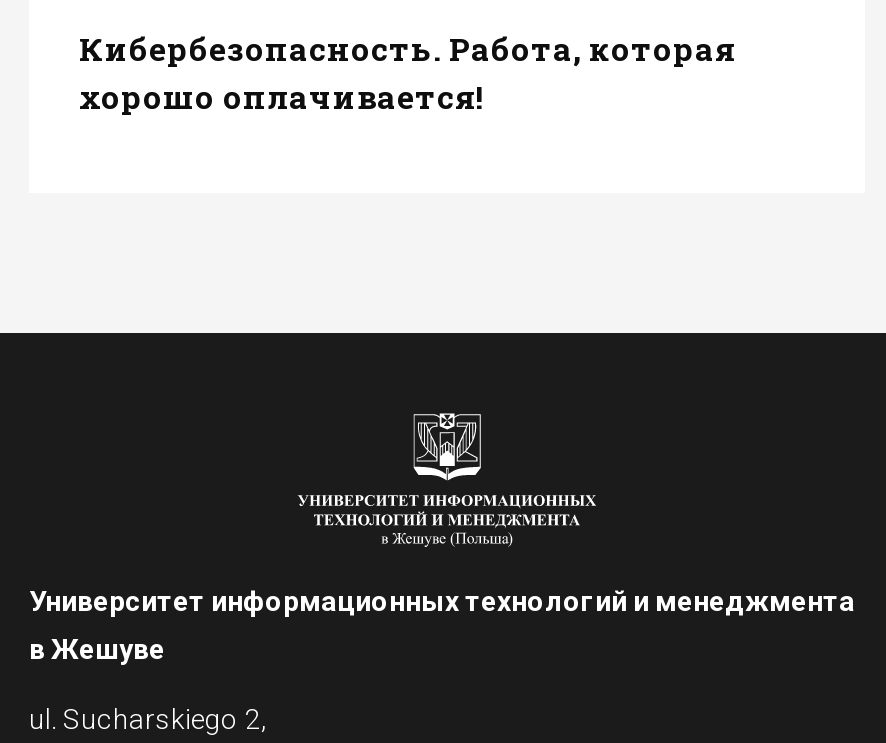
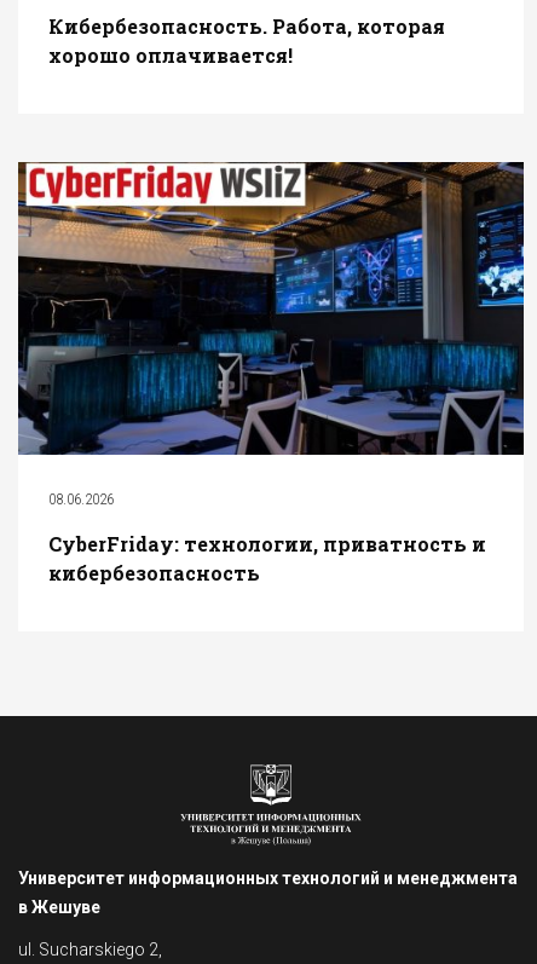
+ [image]
+ 08.06.2026
+ CyberFriday: технологии, приватность и
+ кибербезопасность
